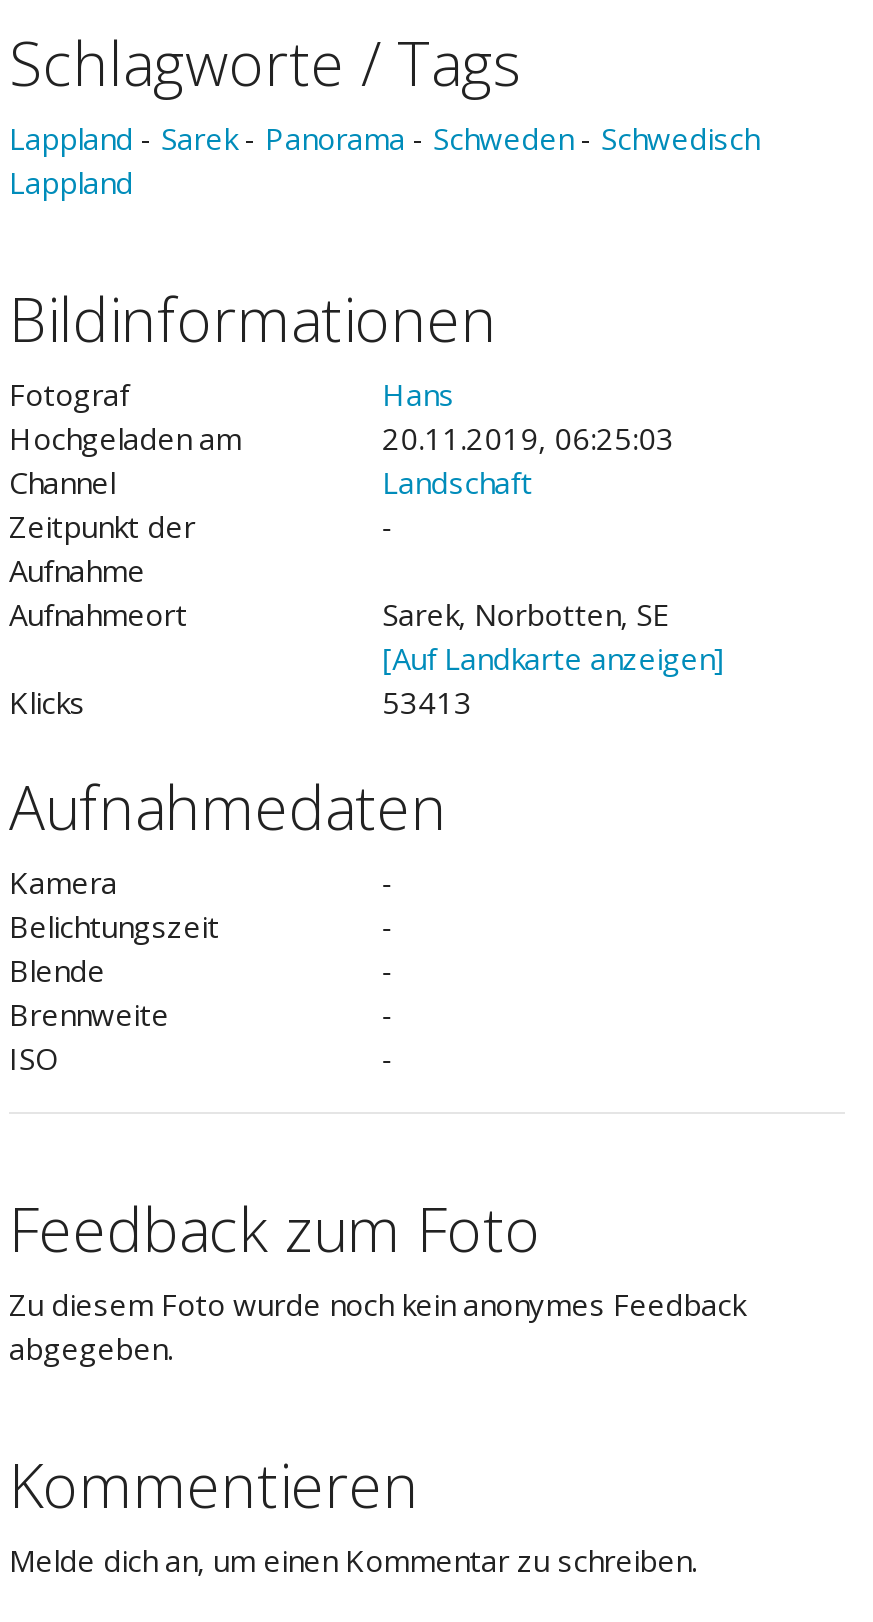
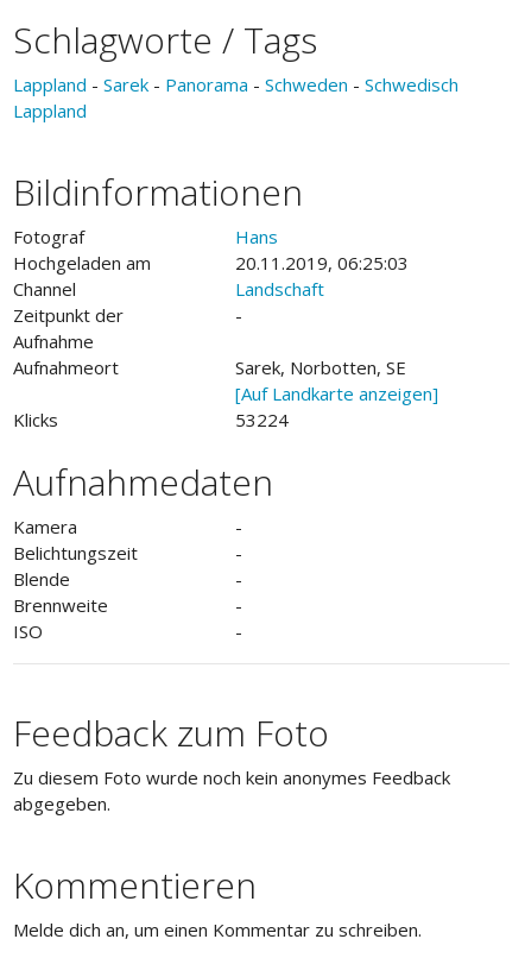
- 53413
+ 53224
